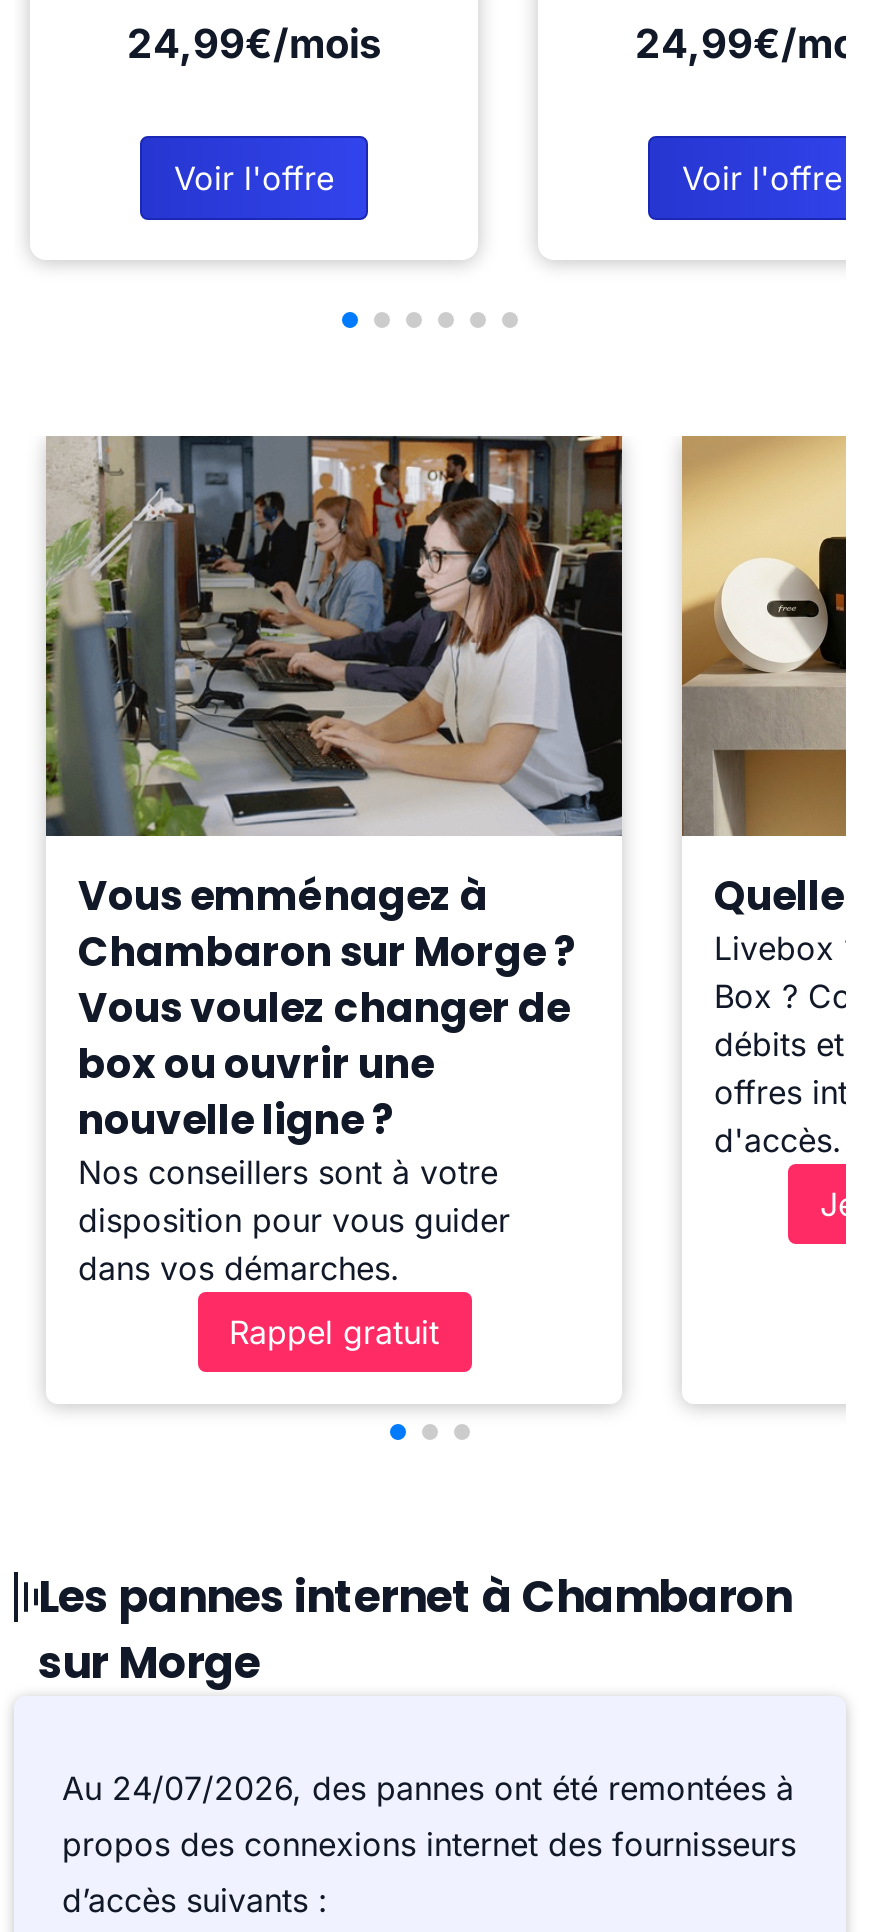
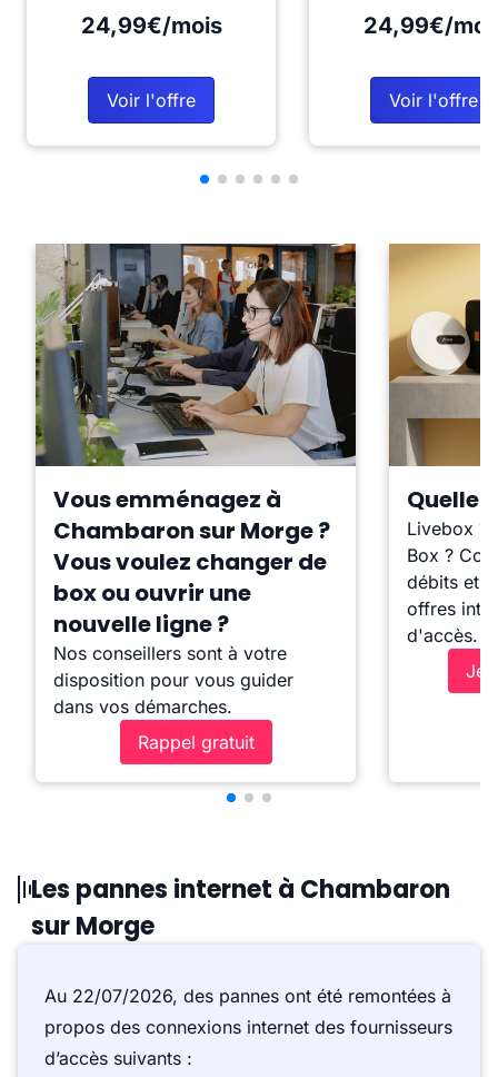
- Au 24/07/2026, des pannes ont été remontées à
+ Au 22/07/2026, des pannes ont été remontées à
